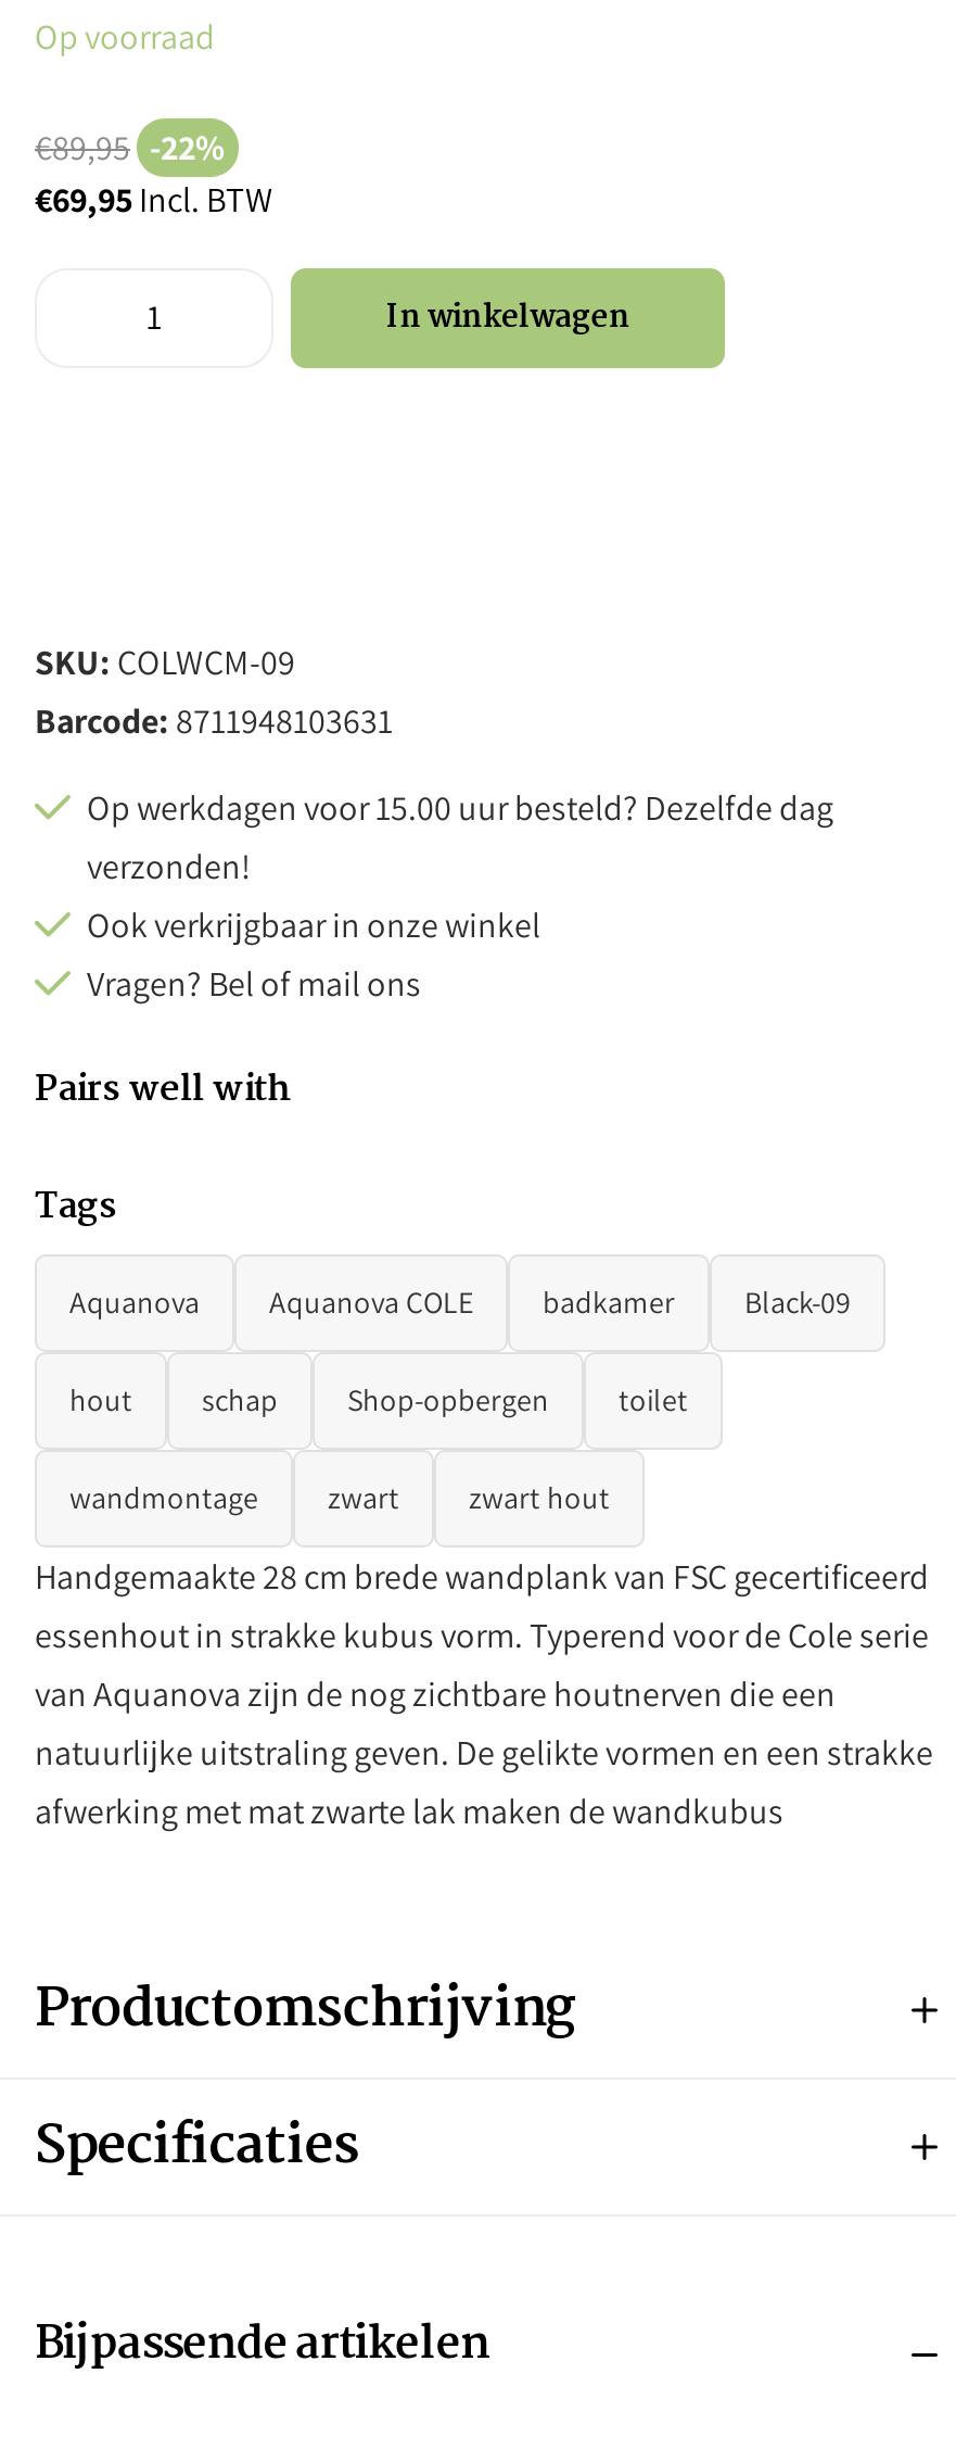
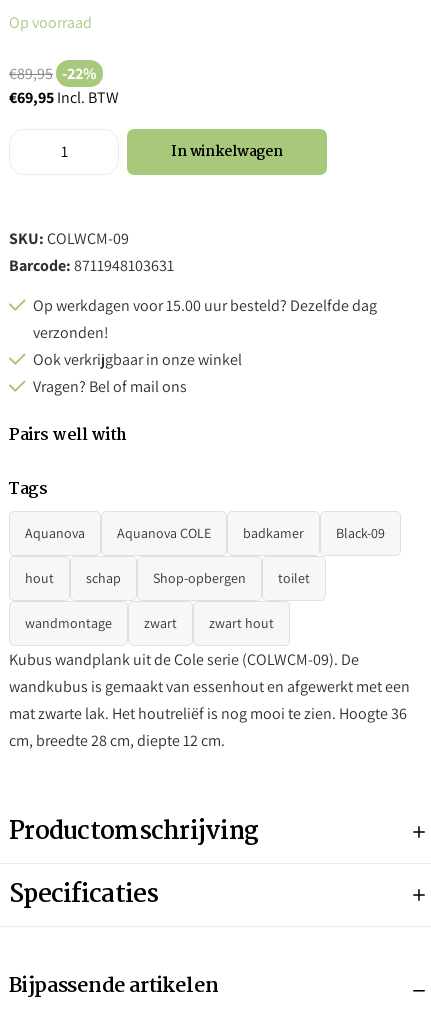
- Handgemaakte 28 cm brede wandplank van FSC gecertificeerd
- essenhout in strakke kubus vorm. Typerend voor de Cole serie
- van Aquanova zijn de nog zichtbare houtnerven die een
- natuurlijke uitstraling geven. De gelikte vormen en een strakke
- afwerking met mat zwarte lak maken de wandkubus
+ Kubus wandplank uit de Cole serie (COLWCM-09). De
+ wandkubus is gemaakt van essenhout en afgewerkt met een
+ mat zwarte lak. Het houtreliëf is nog mooi te zien. Hoogte 36
+ cm, breedte 28 cm, diepte 12 cm.
